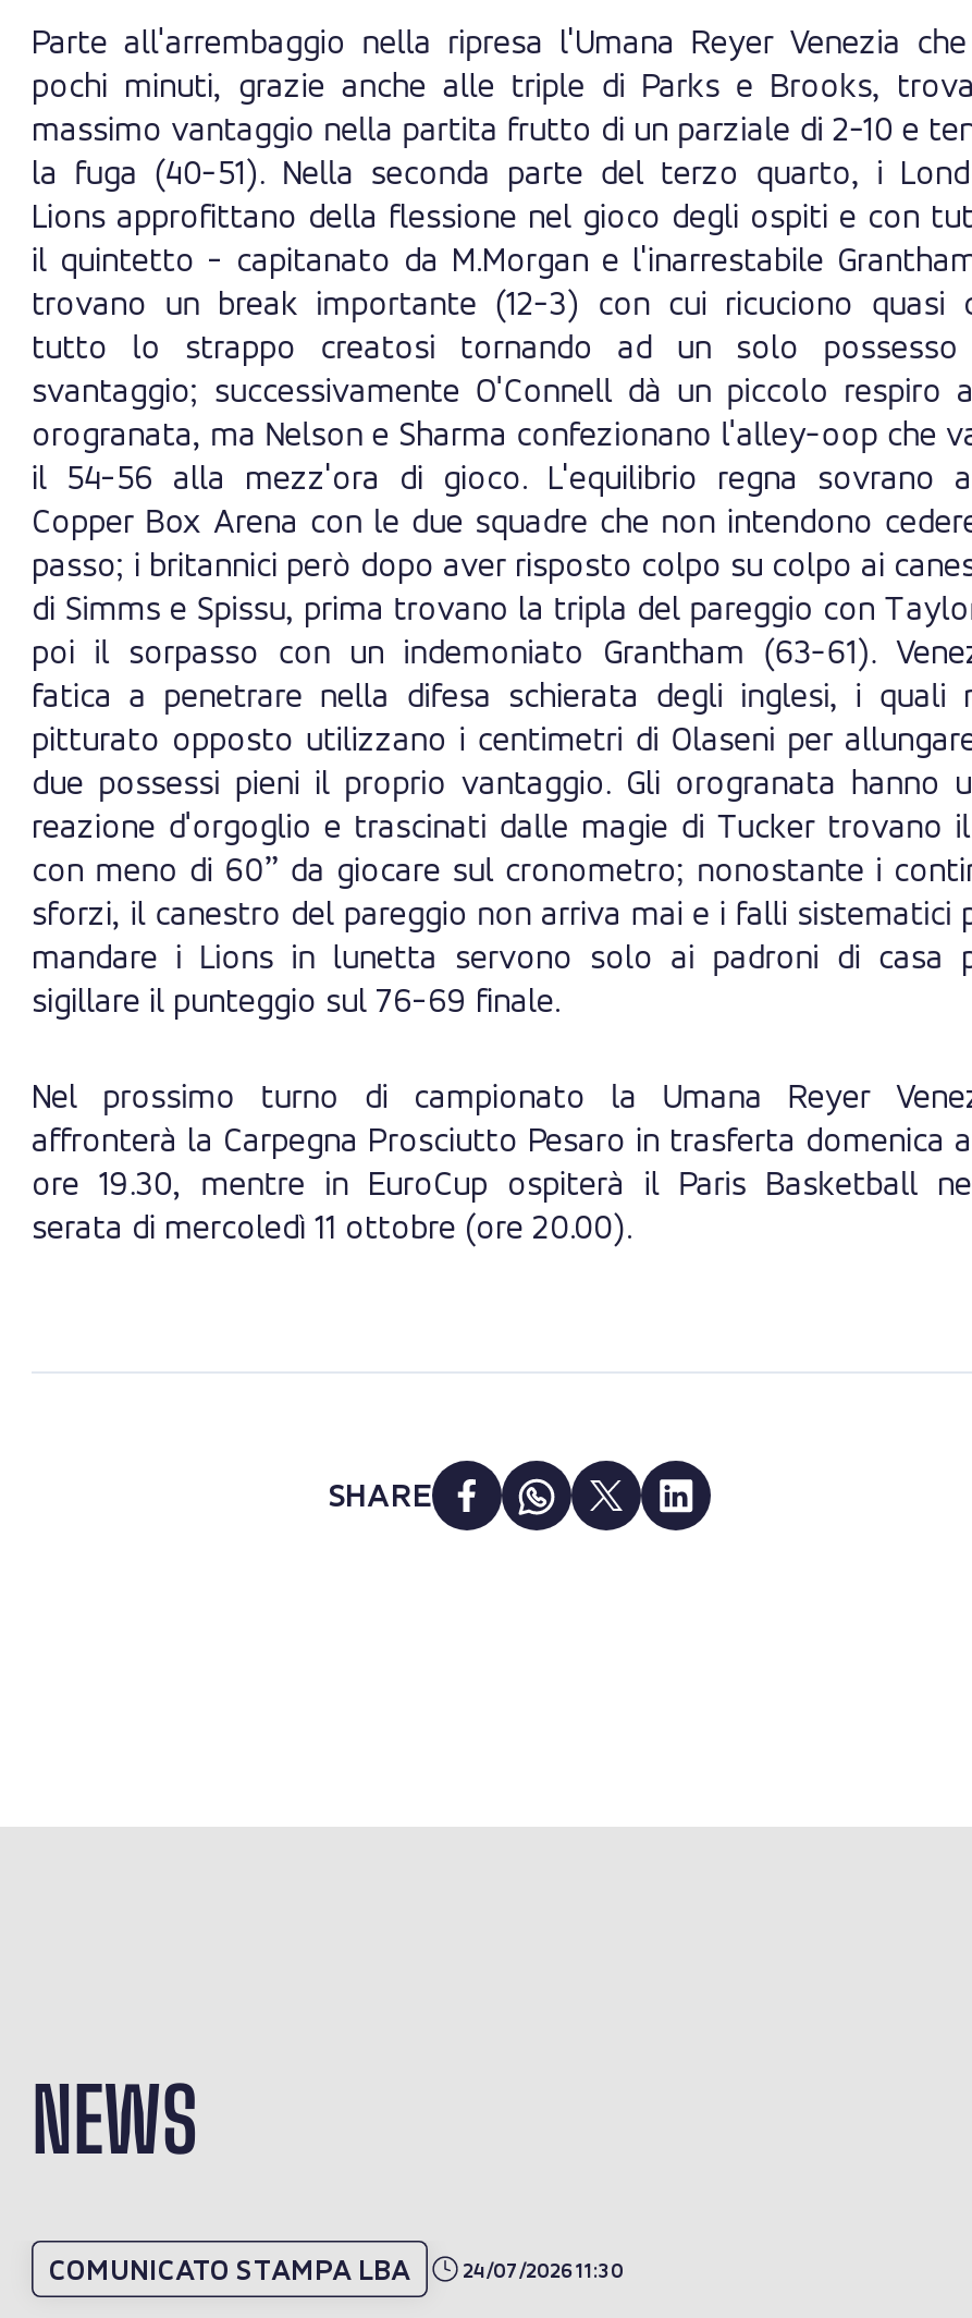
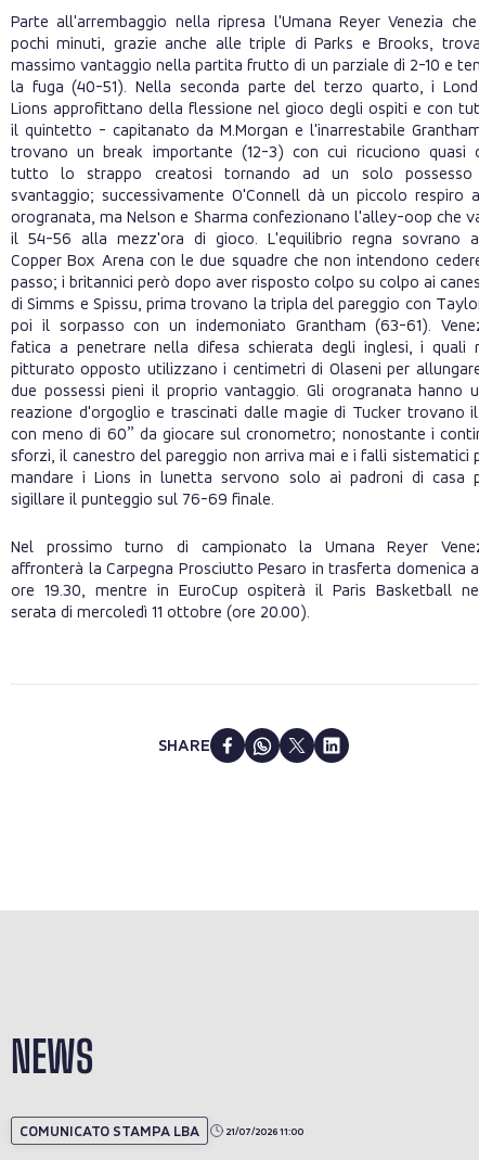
- 24/07/2026 11:30
+ 21/07/2026 11:00
